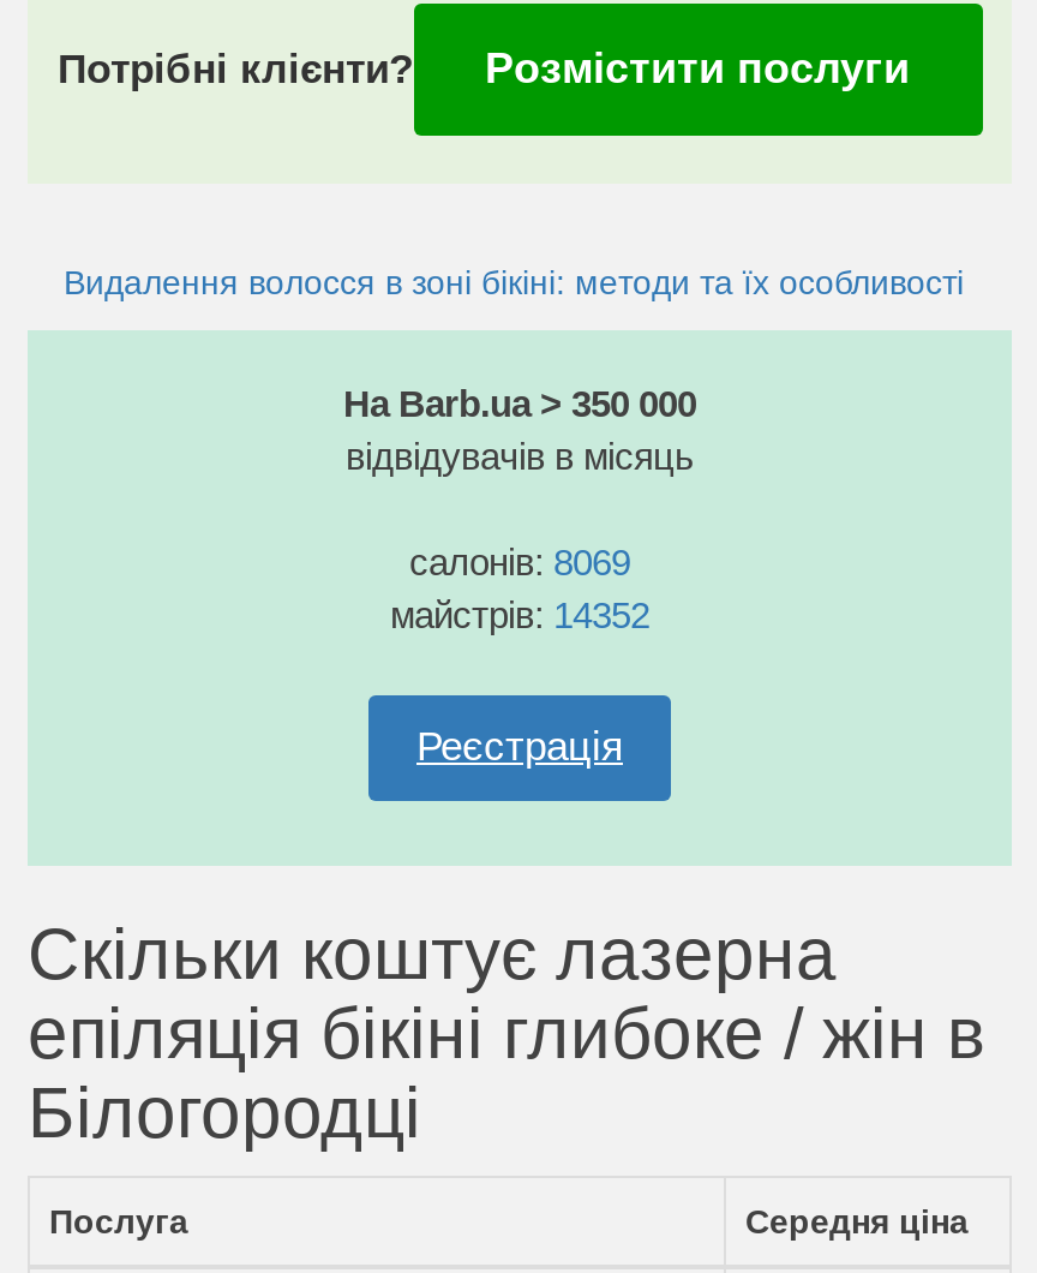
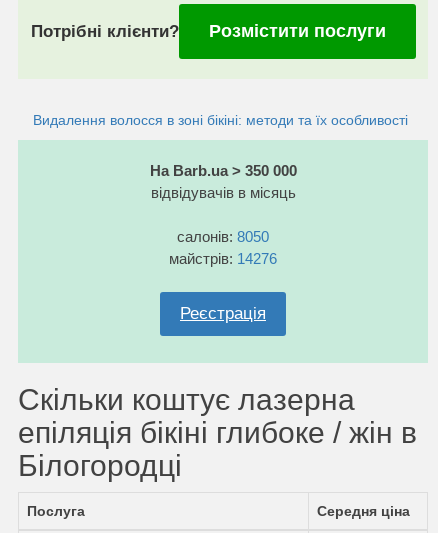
- салонів: 8069
+ салонів: 8050

- майстрів: 14352
+ майстрів: 14276
